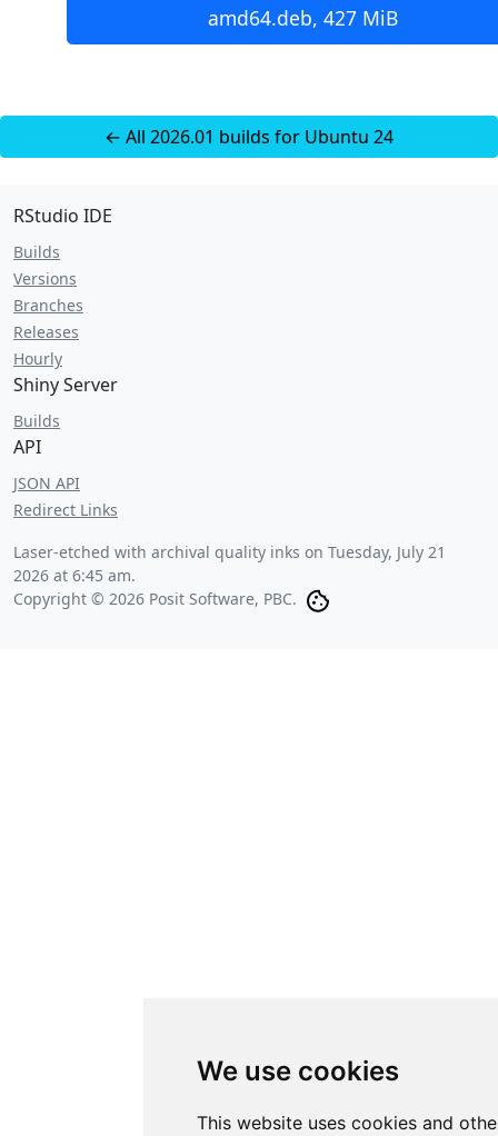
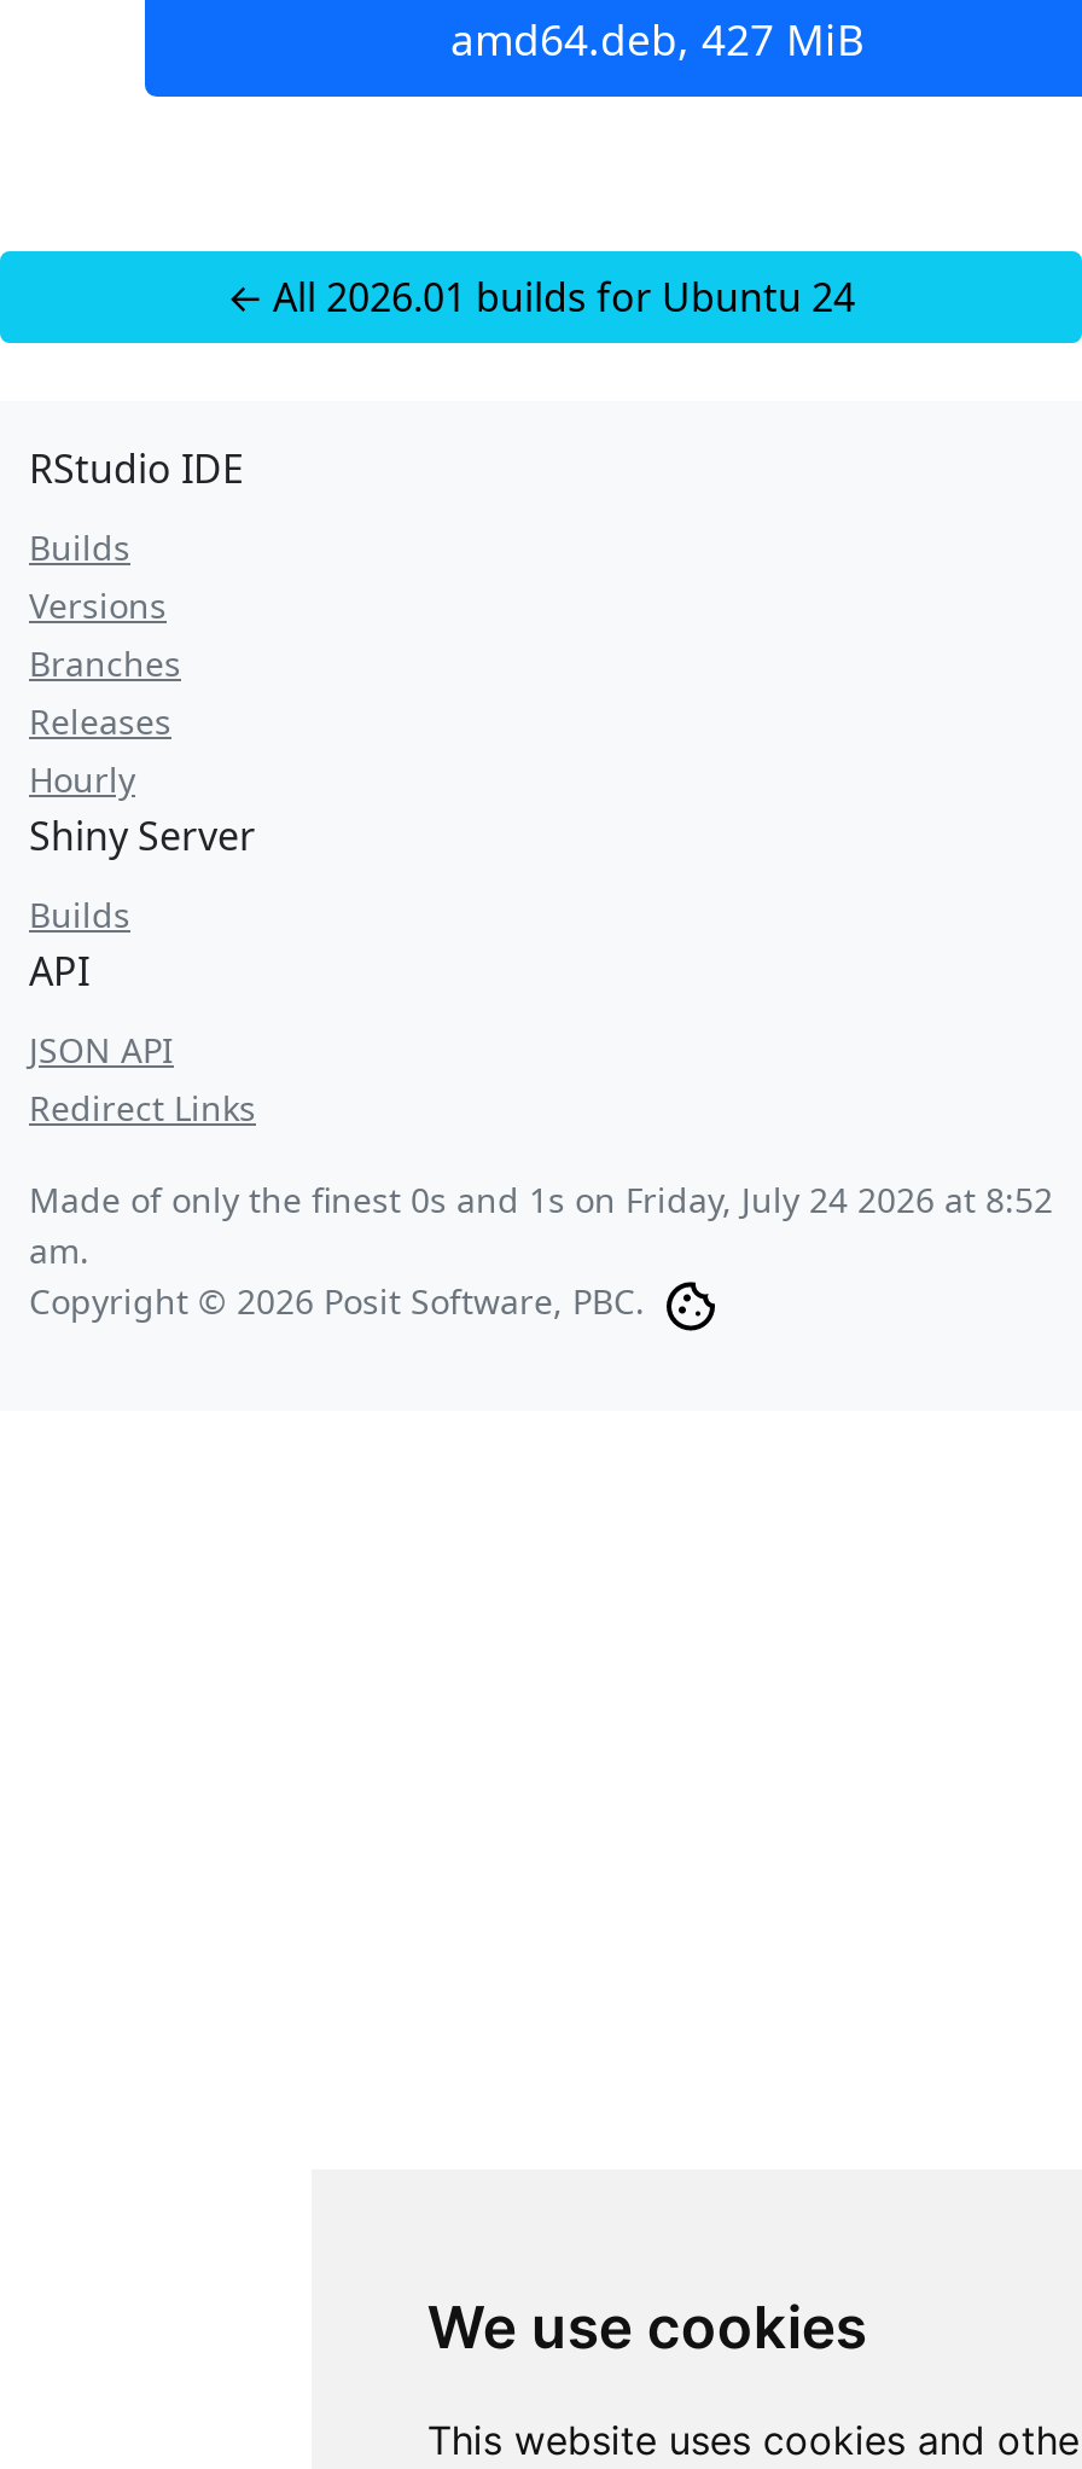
- Laser-etched with archival quality inks on Tuesday, July 21
- 2026 at 6:45 am.
+ Made of only the finest 0s and 1s on Friday, July 24 2026 at 8:52
+ am.
